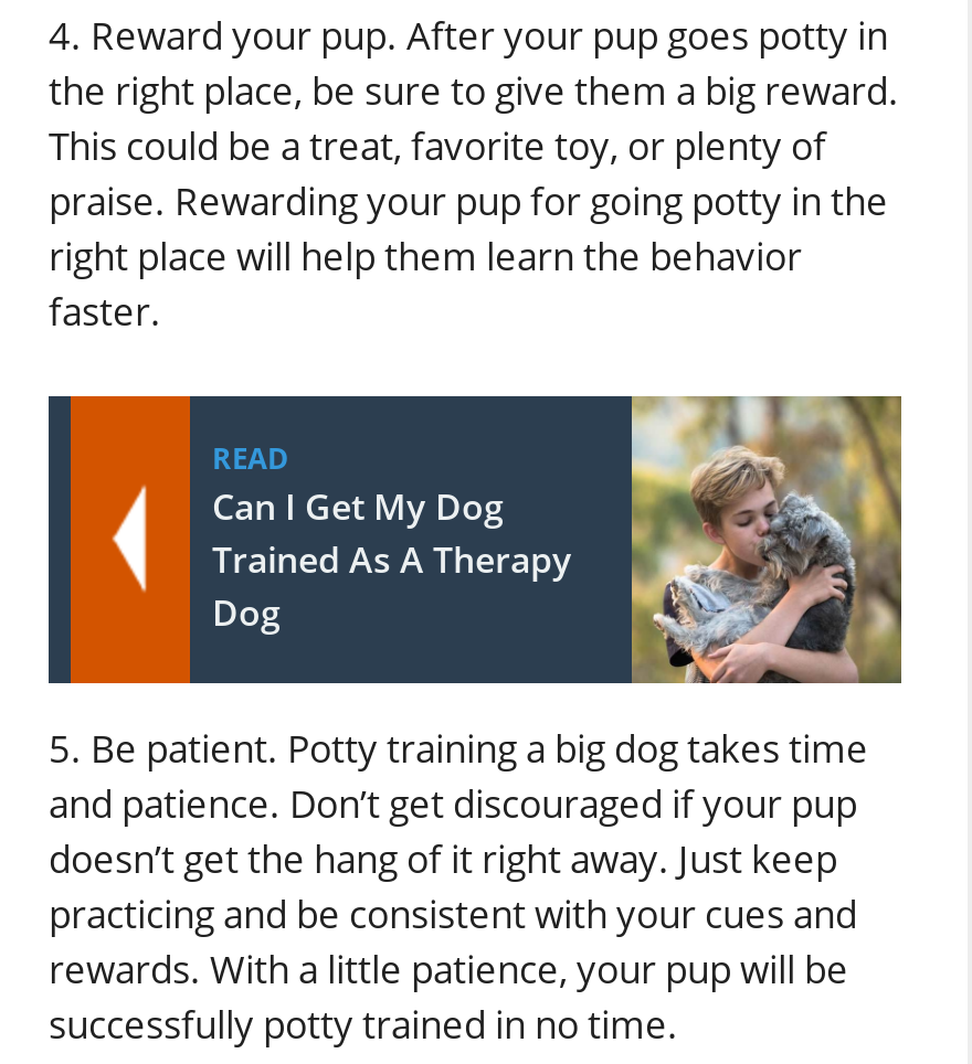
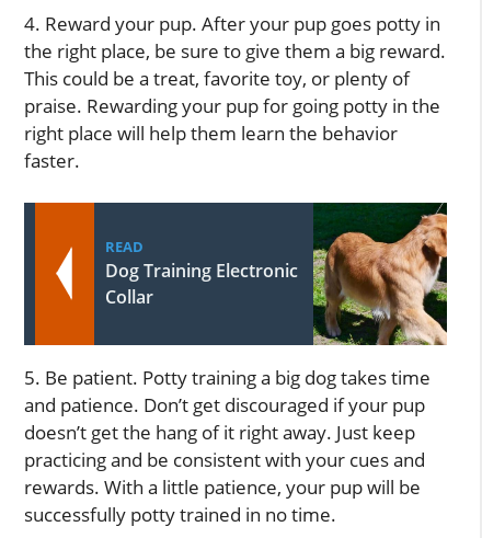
- [image]
- Can I Get My Dog
- Trained As A Therapy
- Dog
+ [image]
+ Dog Training Electronic
+ Collar
